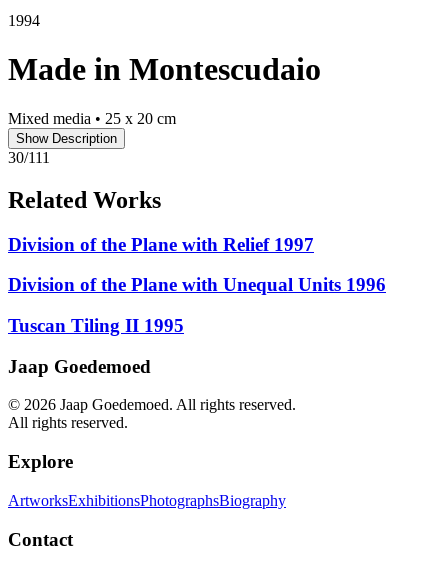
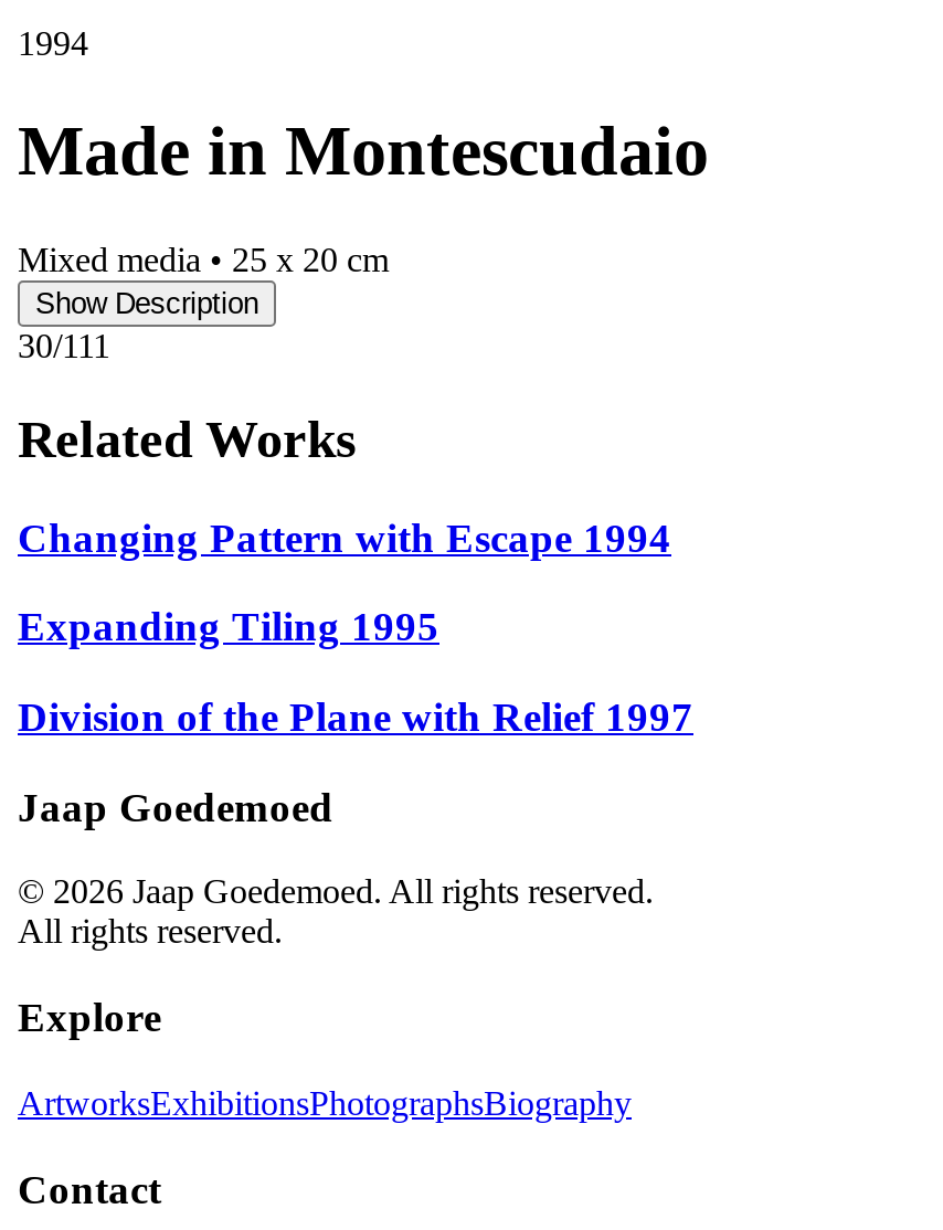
+ Changing Pattern with Escape 1994
+ Expanding Tiling 1995

moved down: Division of the Plane with Relief 1997

- Division of the Plane with Unequal Units 1996
- Tuscan Tiling II 1995
